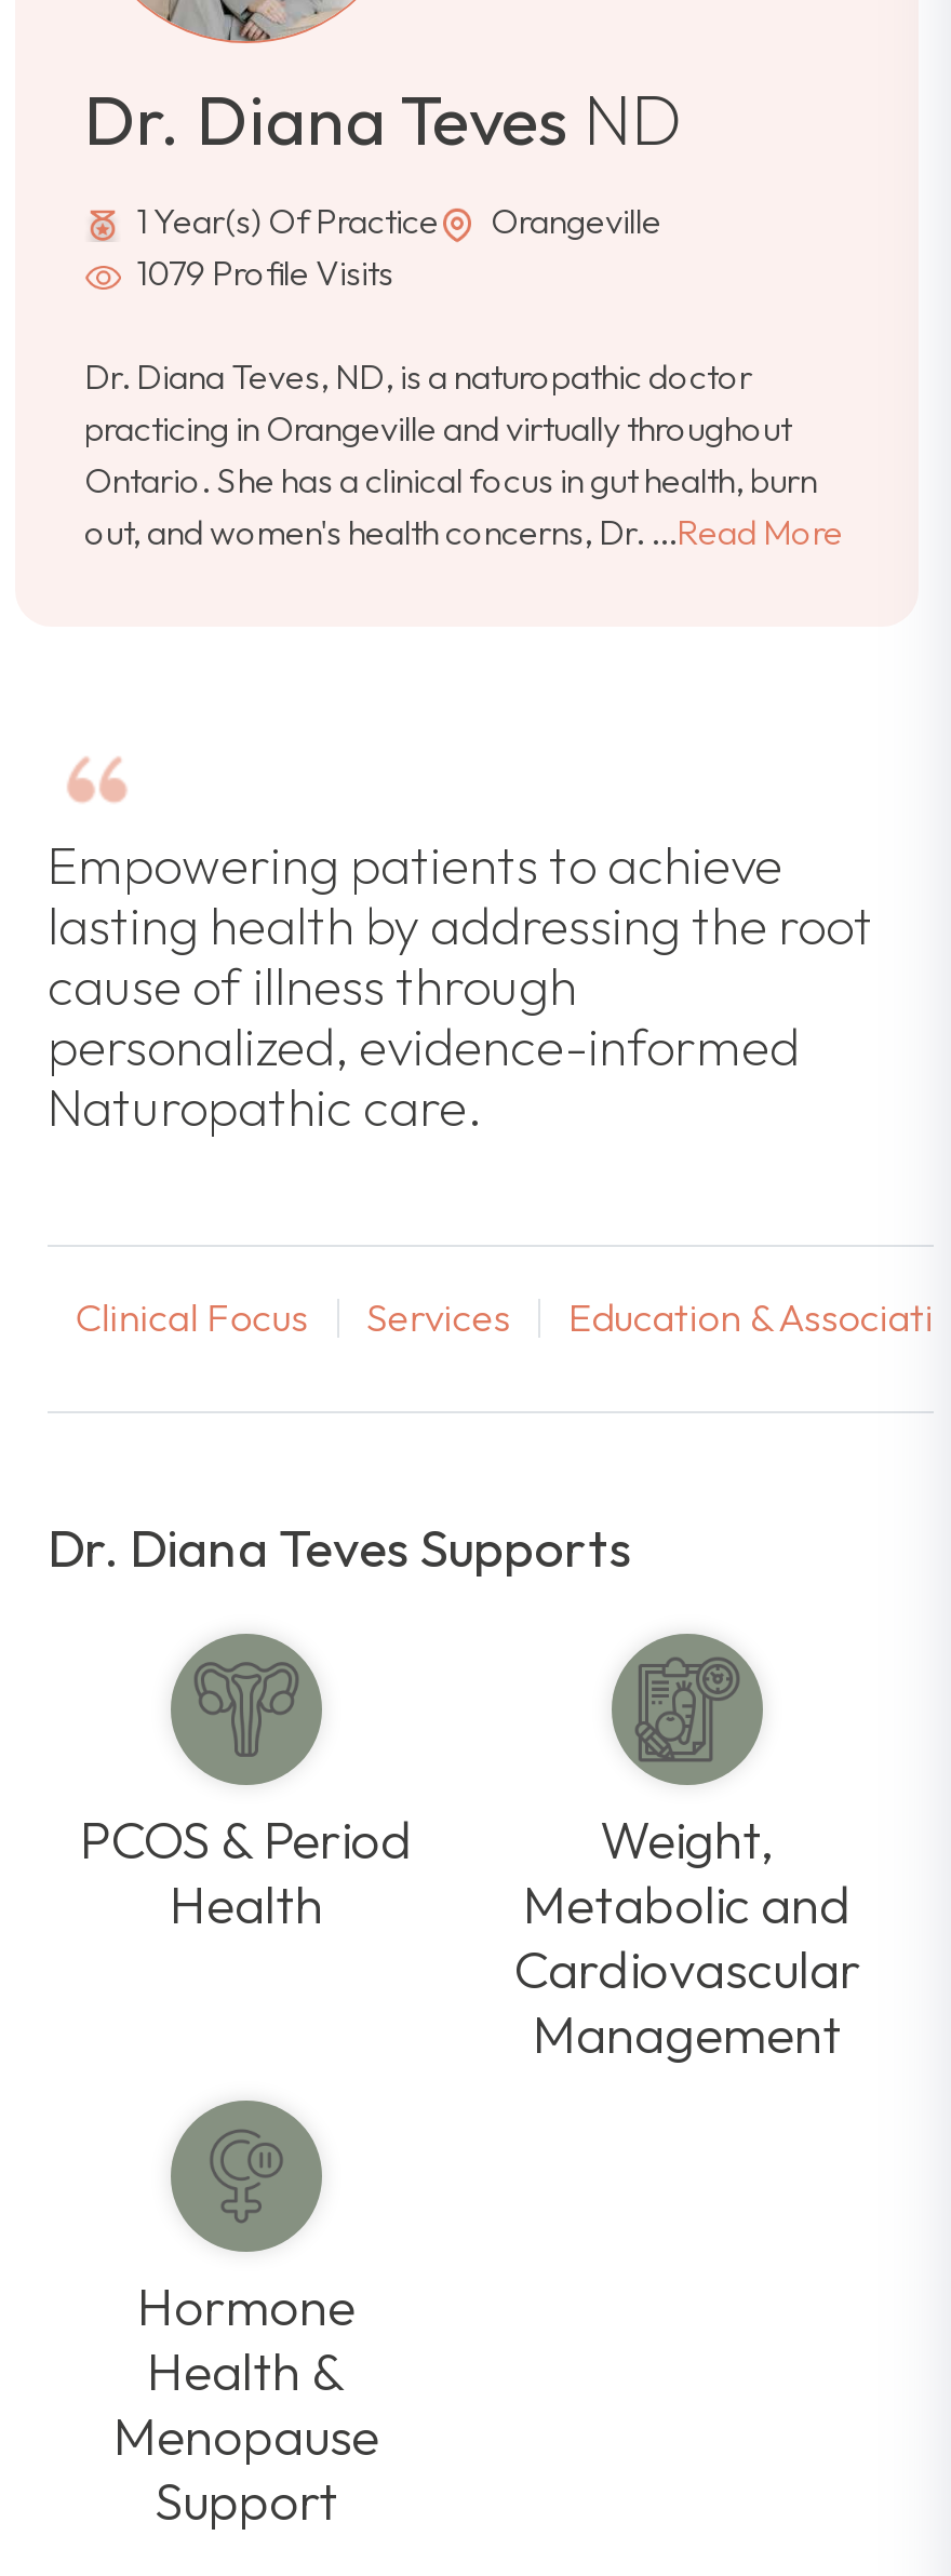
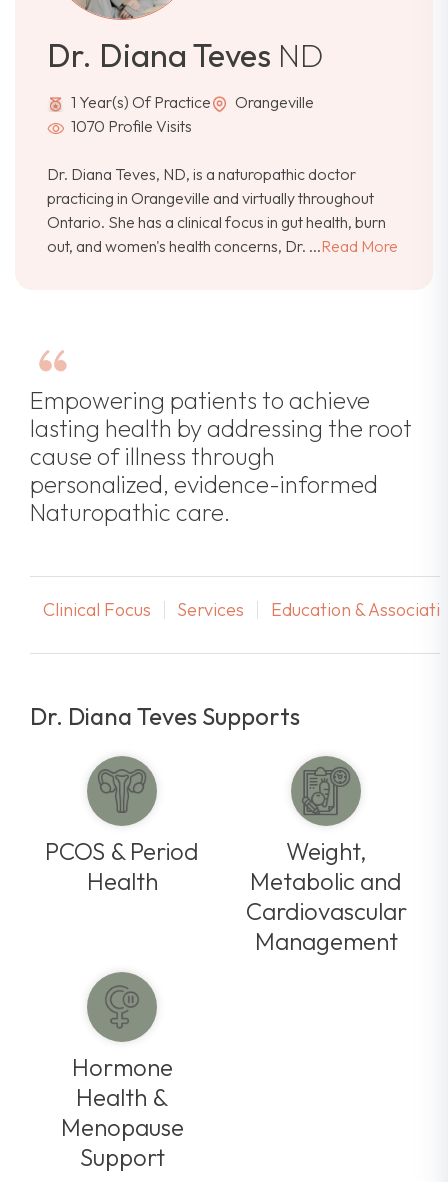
- 1079 Profile Visits
+ 1070 Profile Visits
